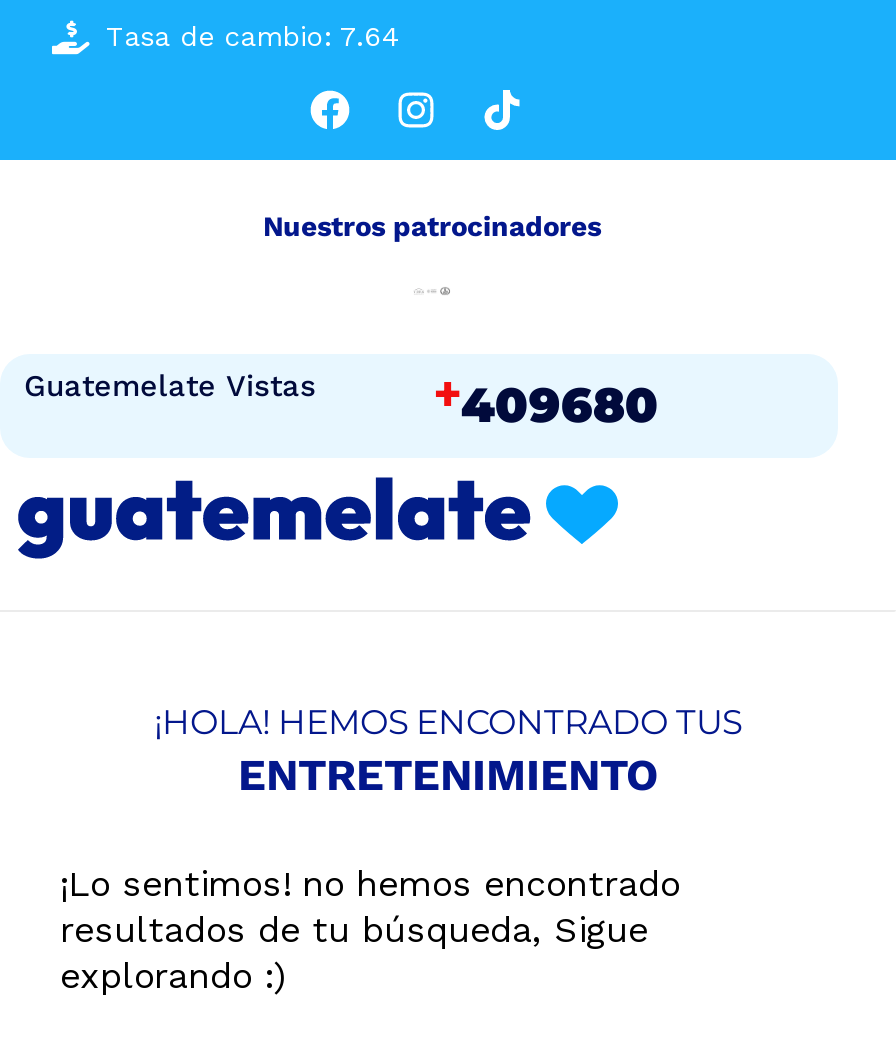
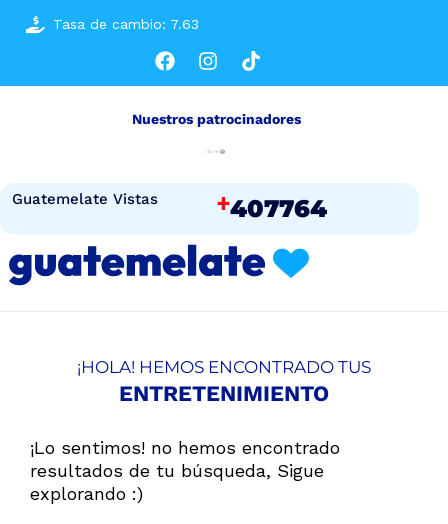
- Tasa de cambio: 7.64
+ Tasa de cambio: 7.63

- +409680
+ +407764
